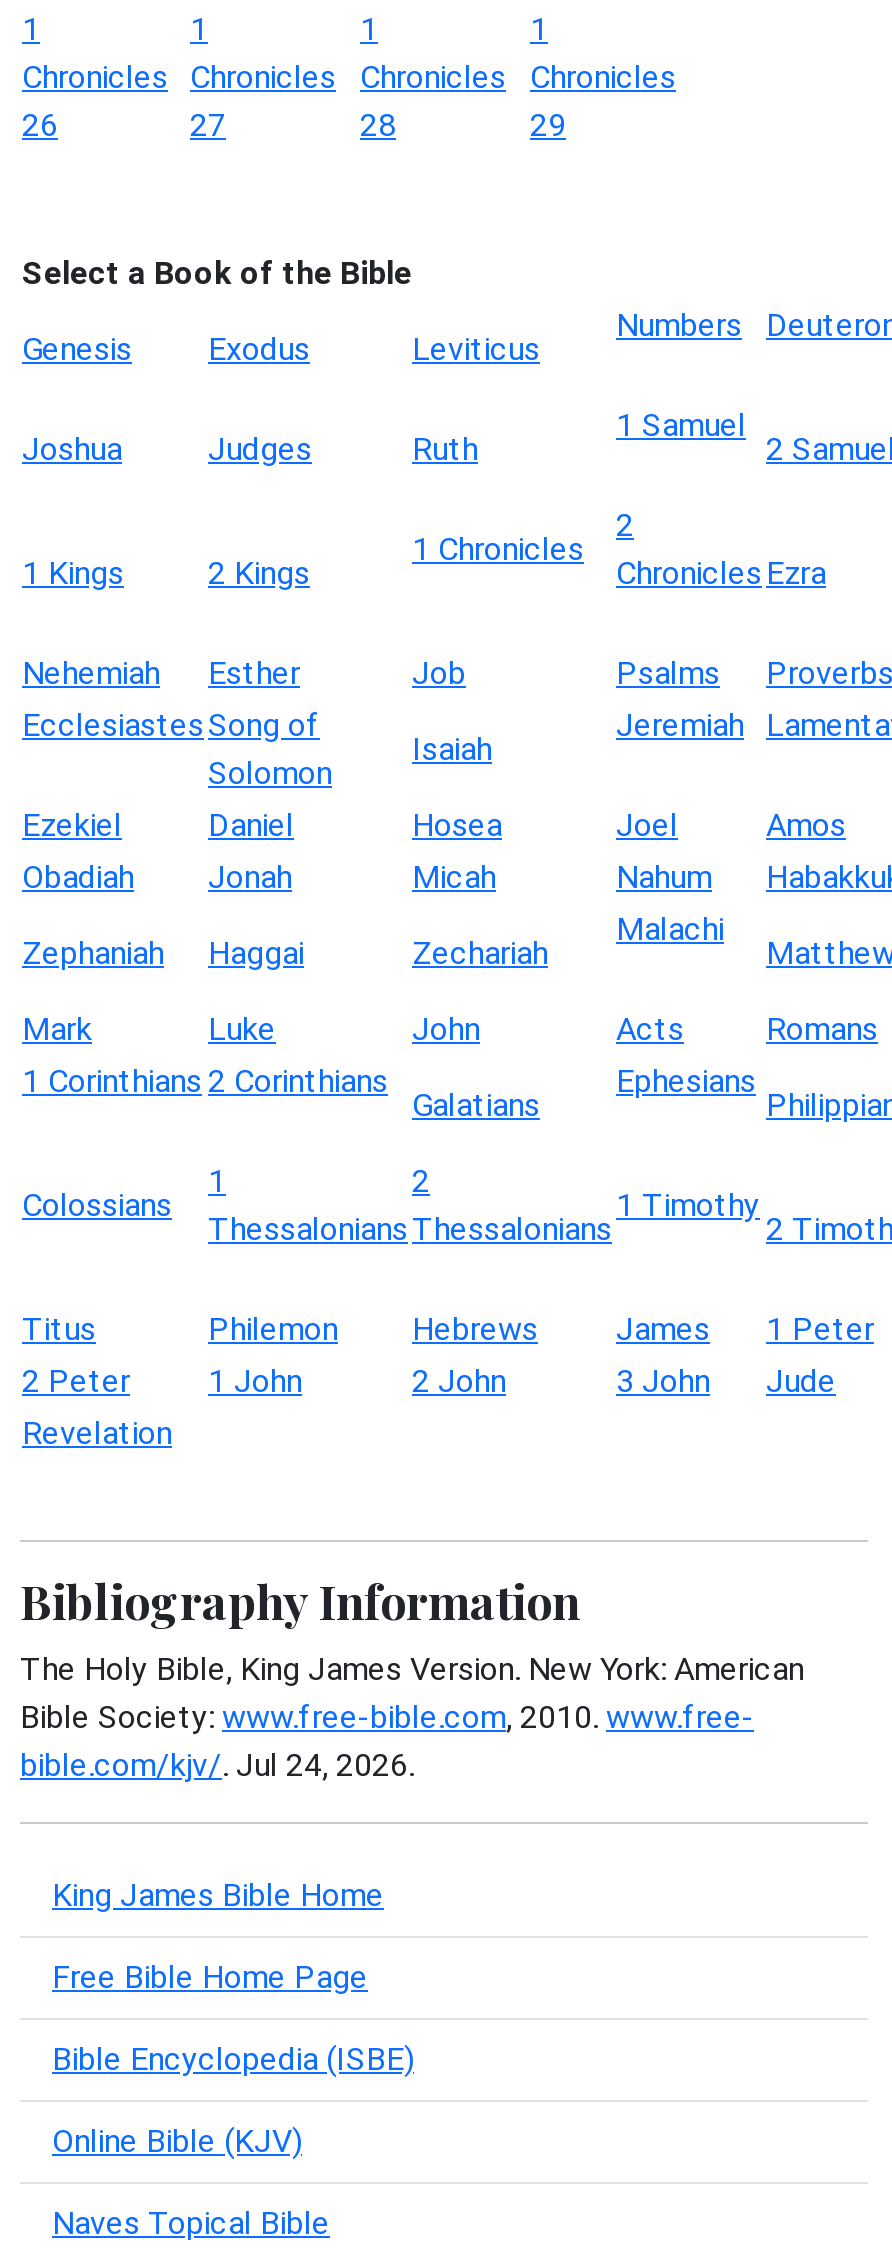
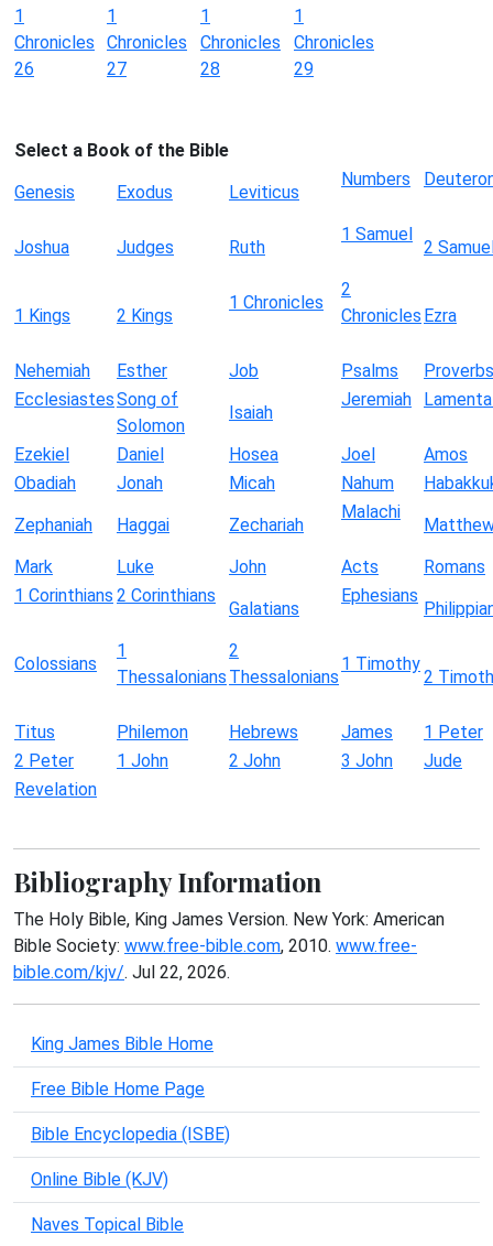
- bible.com/kjv/. Jul 24, 2026.
+ bible.com/kjv/. Jul 22, 2026.
